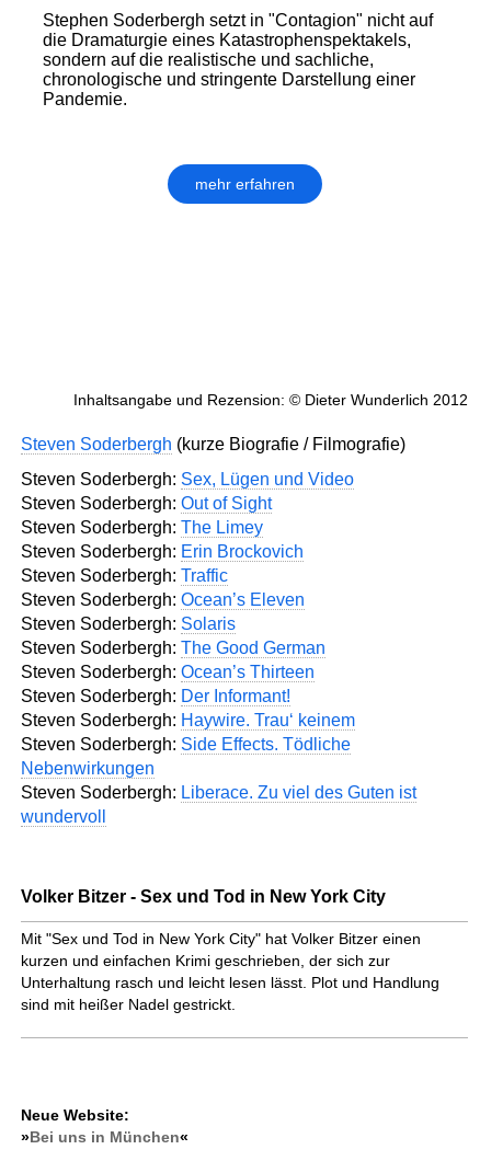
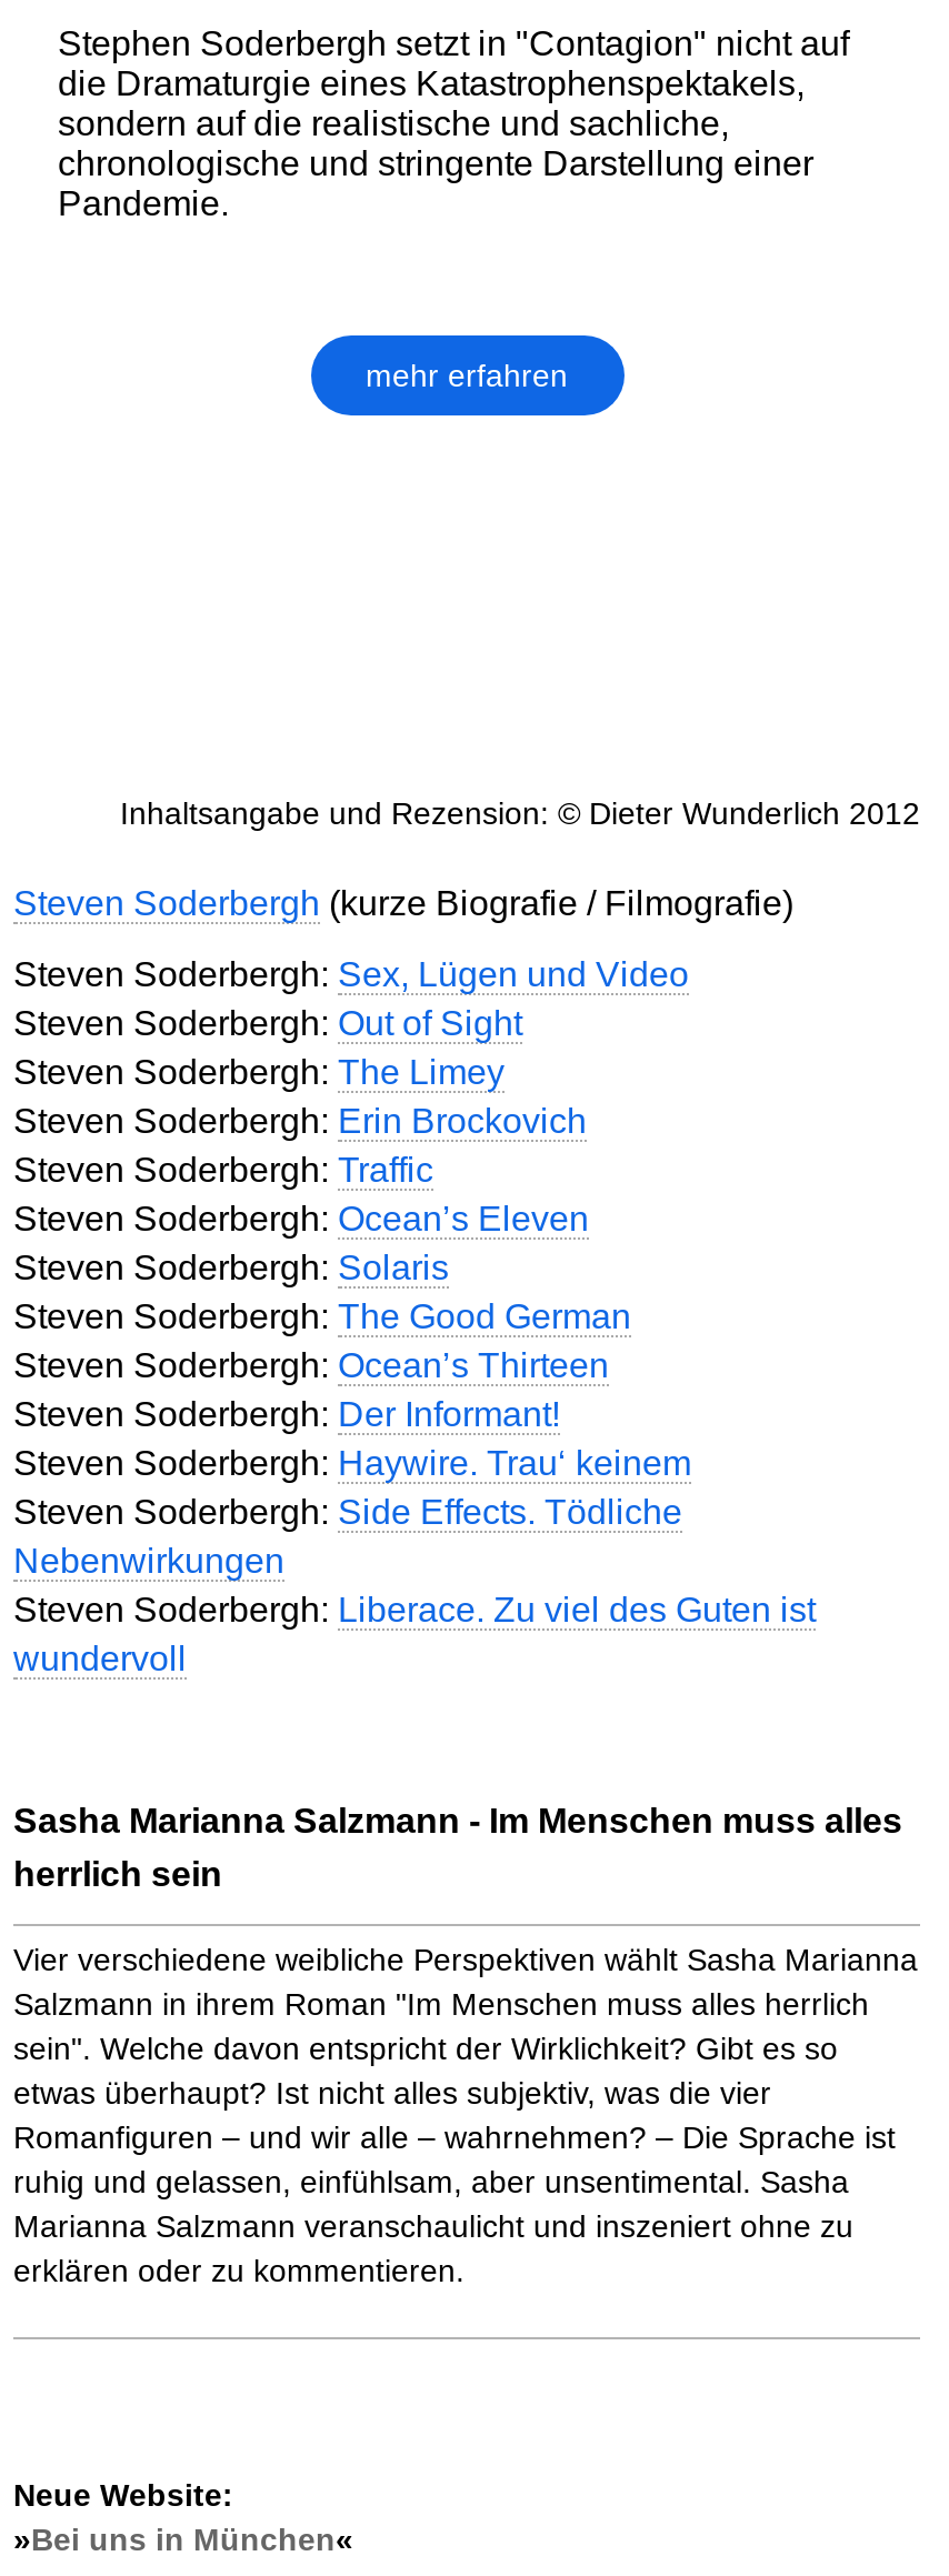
- Volker Bitzer - Sex und Tod in New York City
+ Sasha Marianna Salzmann - Im Menschen muss alles
+ herrlich sein

- Mit "Sex und Tod in New York City" hat Volker Bitzer einen
- kurzen und einfachen Krimi geschrieben, der sich zur
- Unterhaltung rasch und leicht lesen lässt. Plot und Handlung
- sind mit heißer Nadel gestrickt.
+ Vier verschiedene weibliche Perspektiven wählt Sasha Marianna
+ Salzmann in ihrem Roman "Im Menschen muss alles herrlich
+ sein". Welche davon entspricht der Wirklichkeit? Gibt es so
+ etwas überhaupt? Ist nicht alles subjektiv, was die vier
+ Romanfiguren – und wir alle – wahrnehmen? – Die Sprache ist
+ ruhig und gelassen, einfühlsam, aber unsentimental. Sasha
+ Marianna Salzmann veranschaulicht und inszeniert ohne zu
+ erklären oder zu kommentieren.
